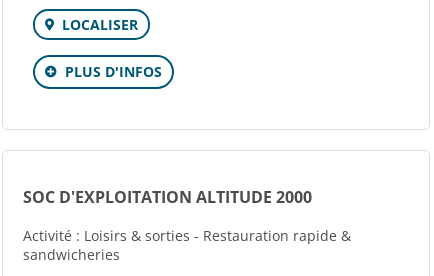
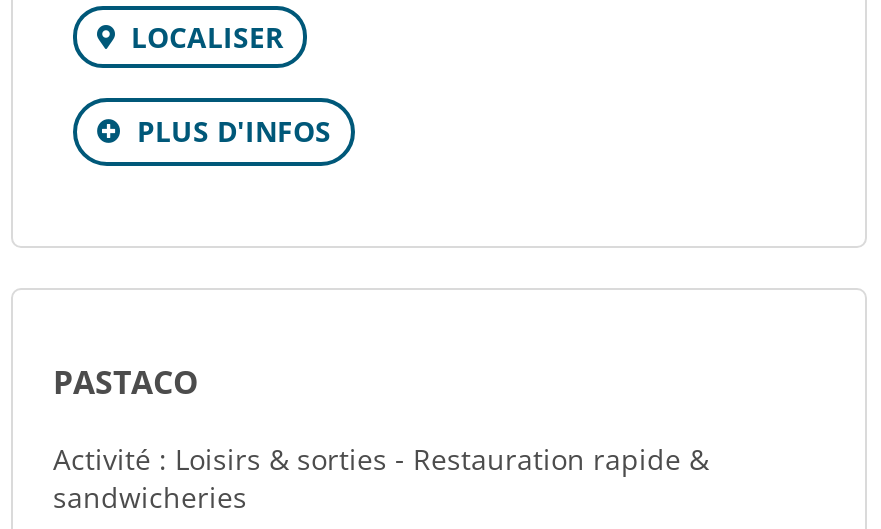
- SOC D'EXPLOITATION ALTITUDE 2000
+ PASTACO
